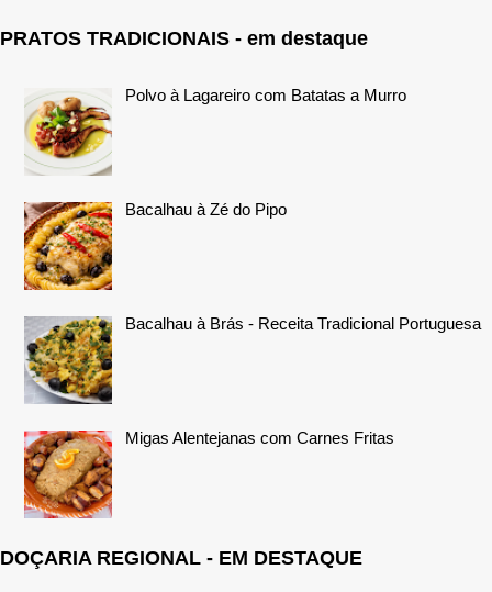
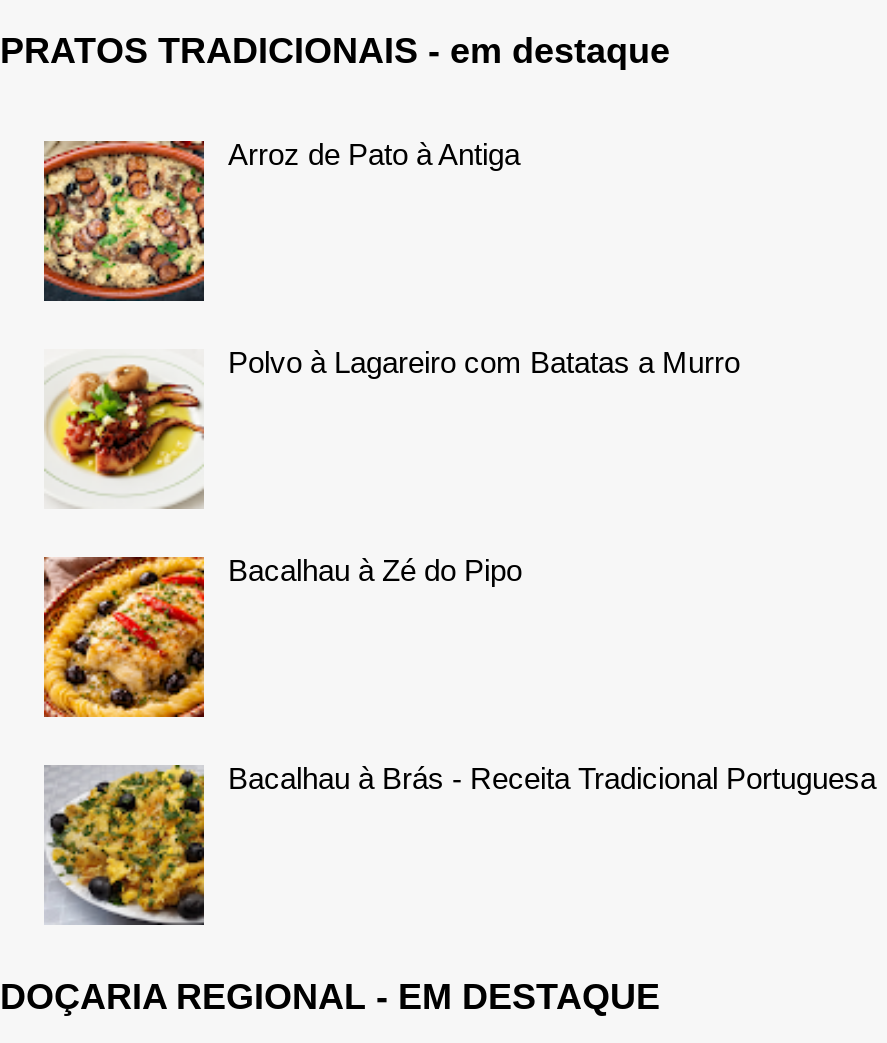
+ [image]
+ Arroz de Pato à Antiga

moved down: [image] | Polvo à Lagareiro com Batatas a Murro | Bacalhau à Zé do Pipo | Bacalhau à Brás - Receita Tradicional Portuguesa

moved down: [image]

- [image]
- Migas Alentejanas com Carnes Fritas
